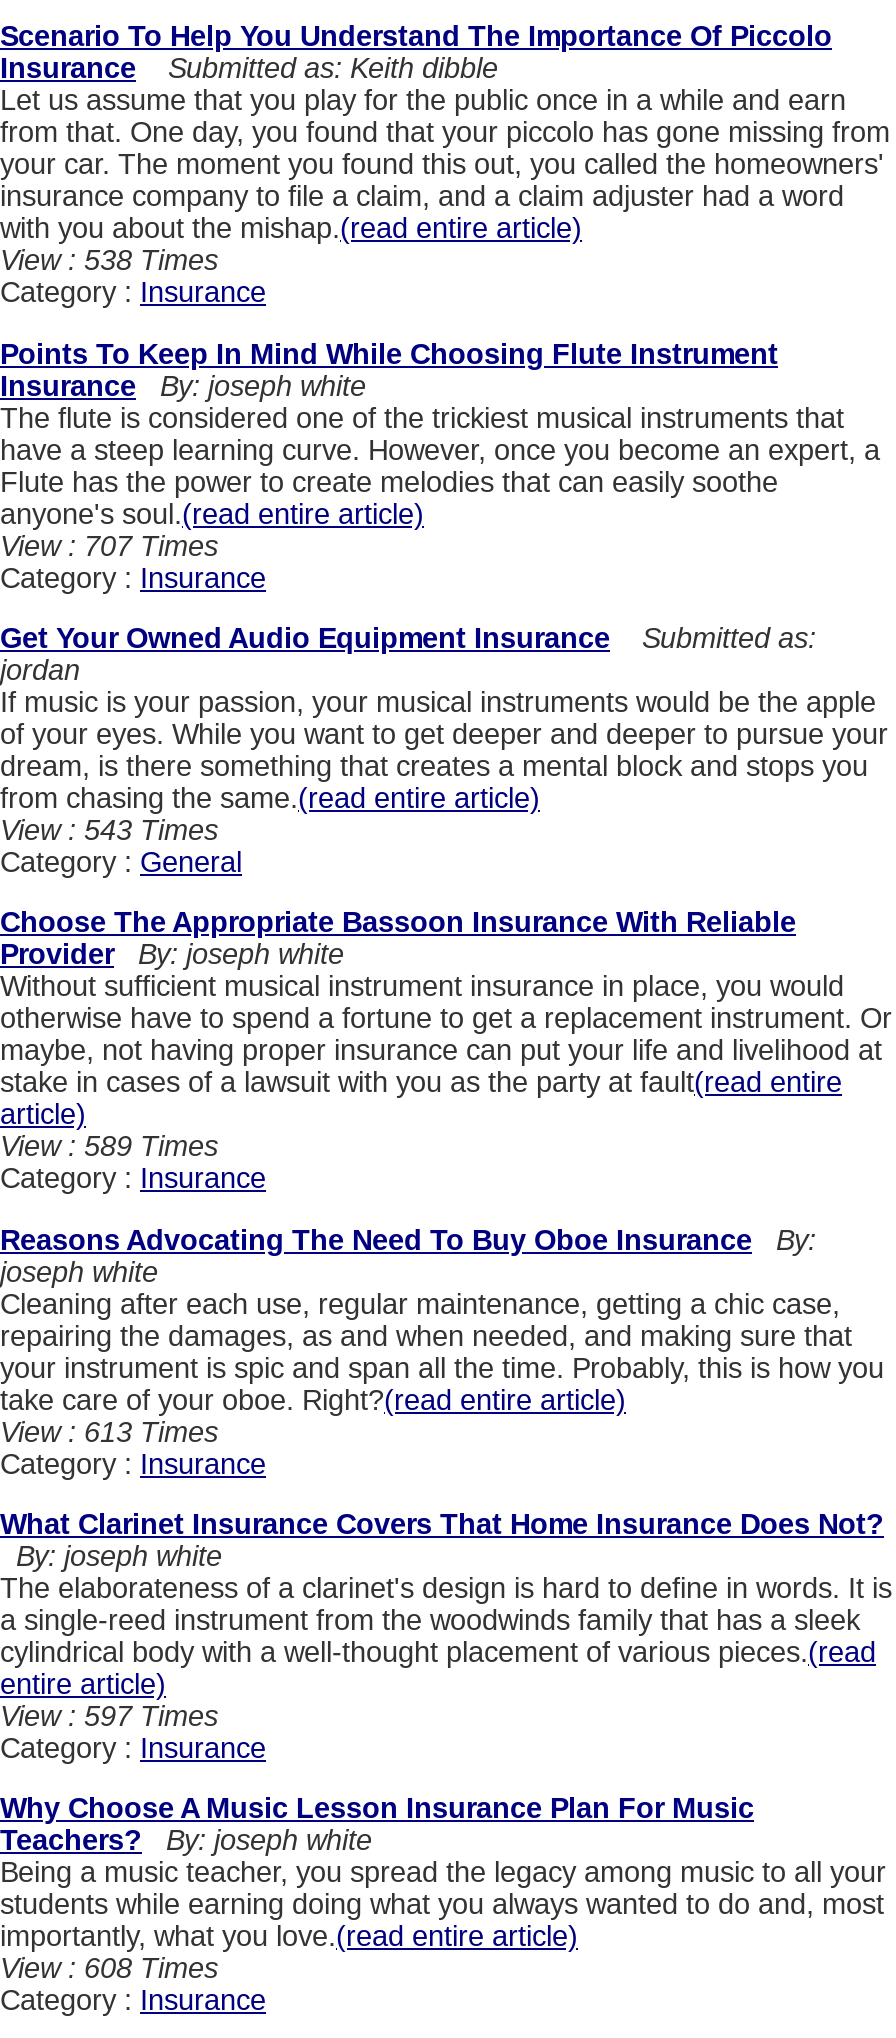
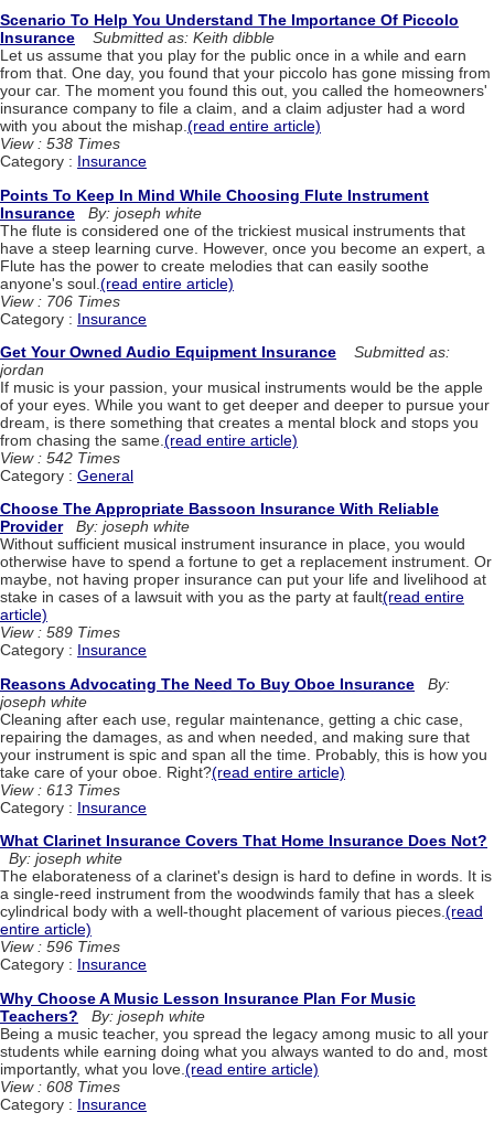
- View : 707 Times
+ View : 706 Times

- View : 543 Times
+ View : 542 Times

- View : 597 Times
+ View : 596 Times
